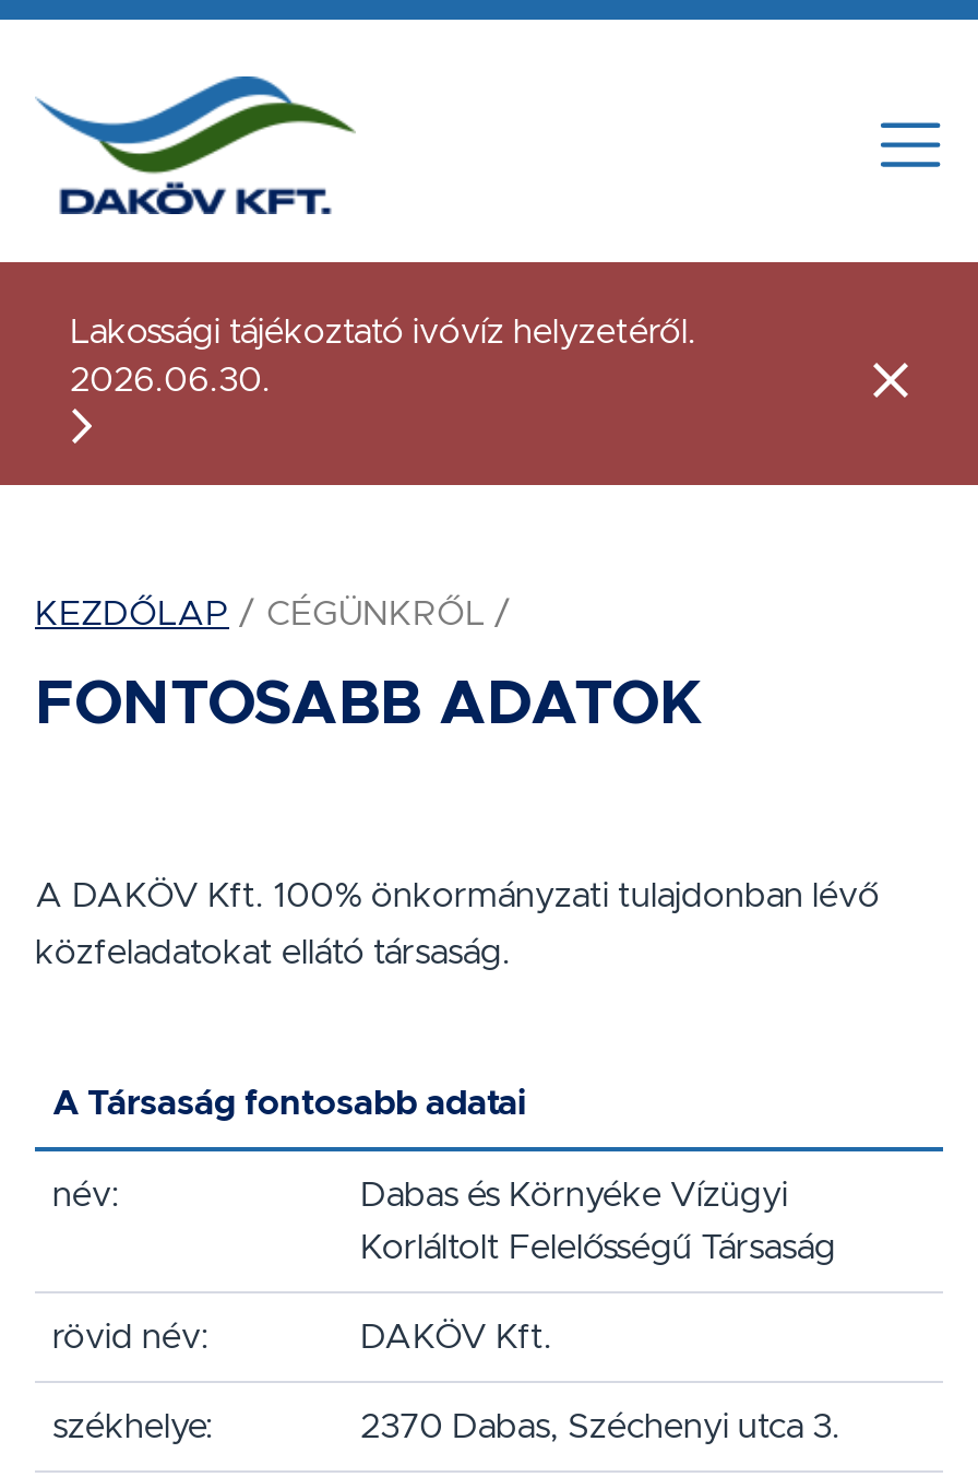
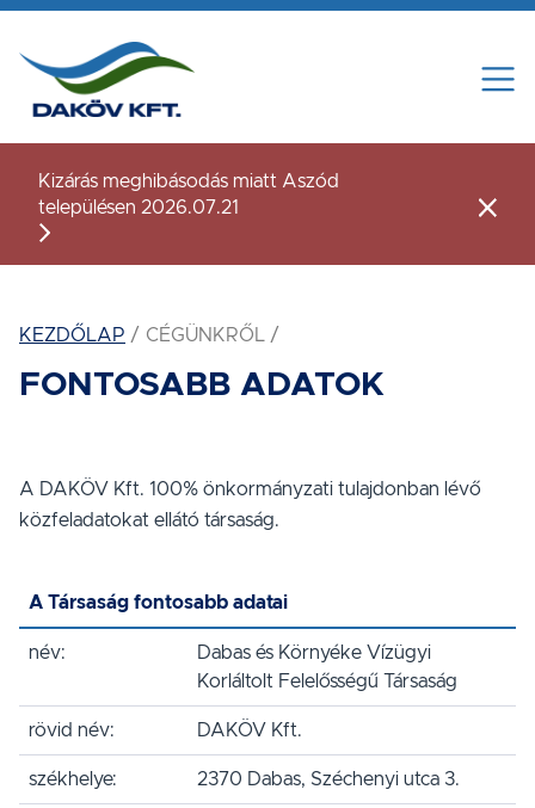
- Lakossági tájékoztató ivóvíz helyzetéről.
- 2026.06.30.
+ Kizárás meghibásodás miatt Aszód
+ településen 2026.07.21
